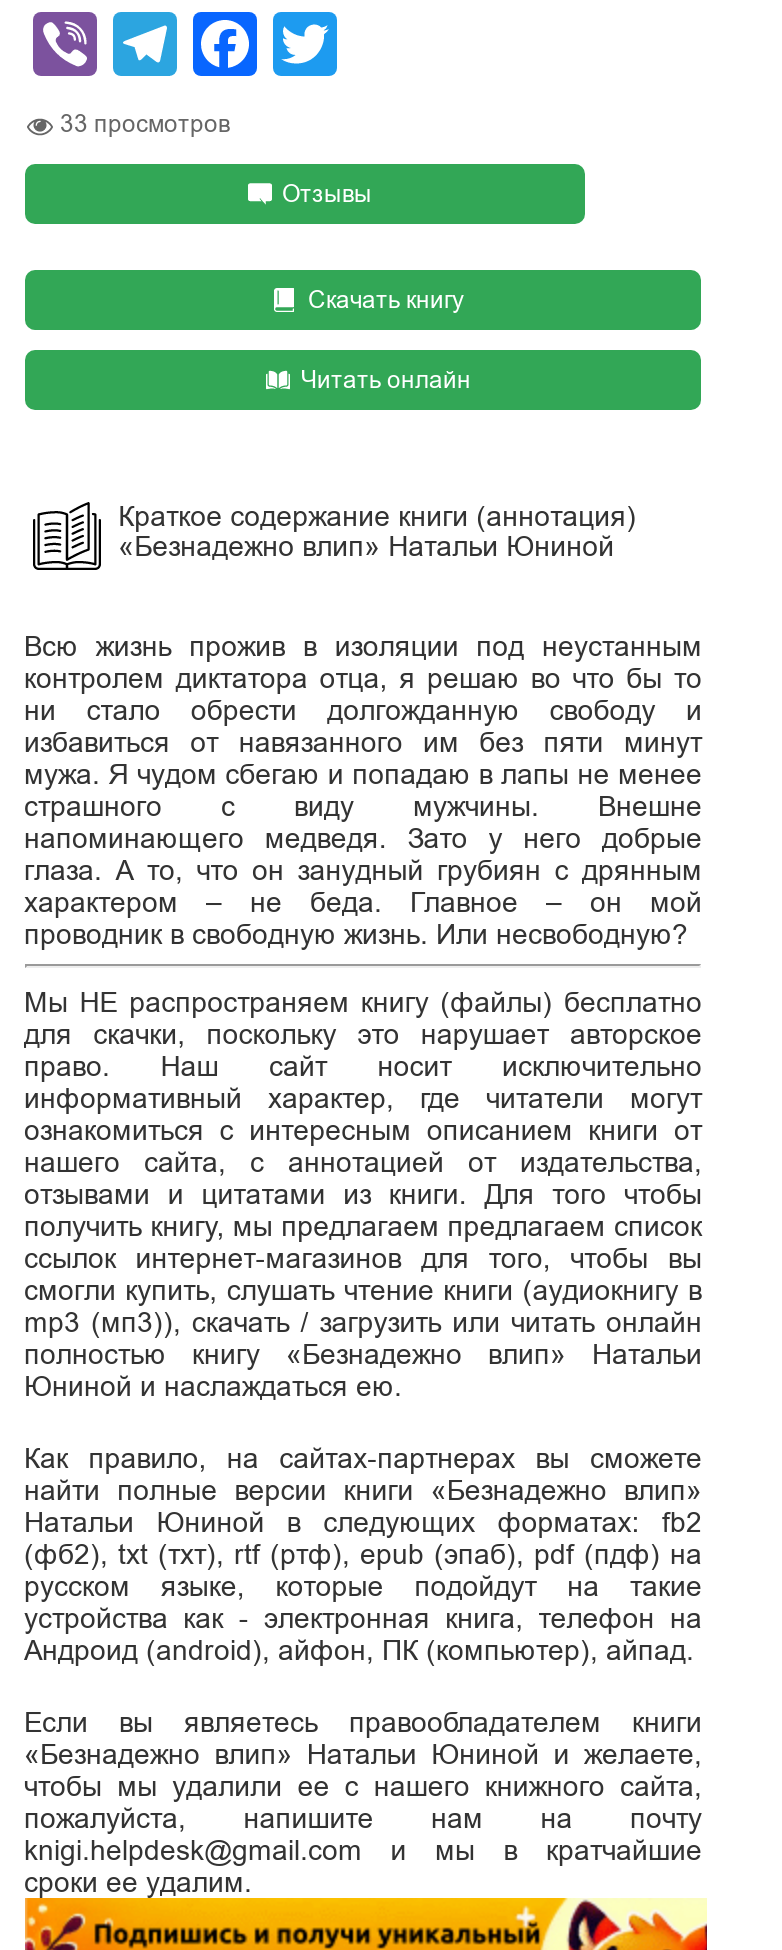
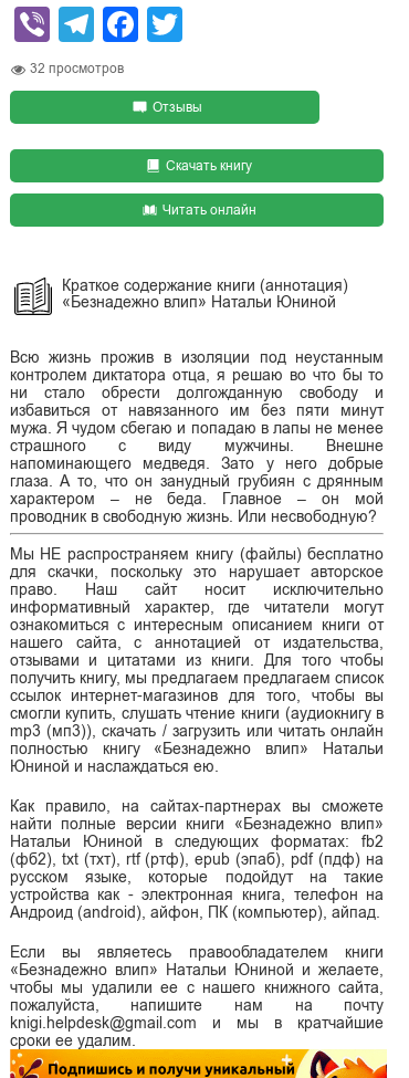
- 33 просмотров
+ 32 просмотров
